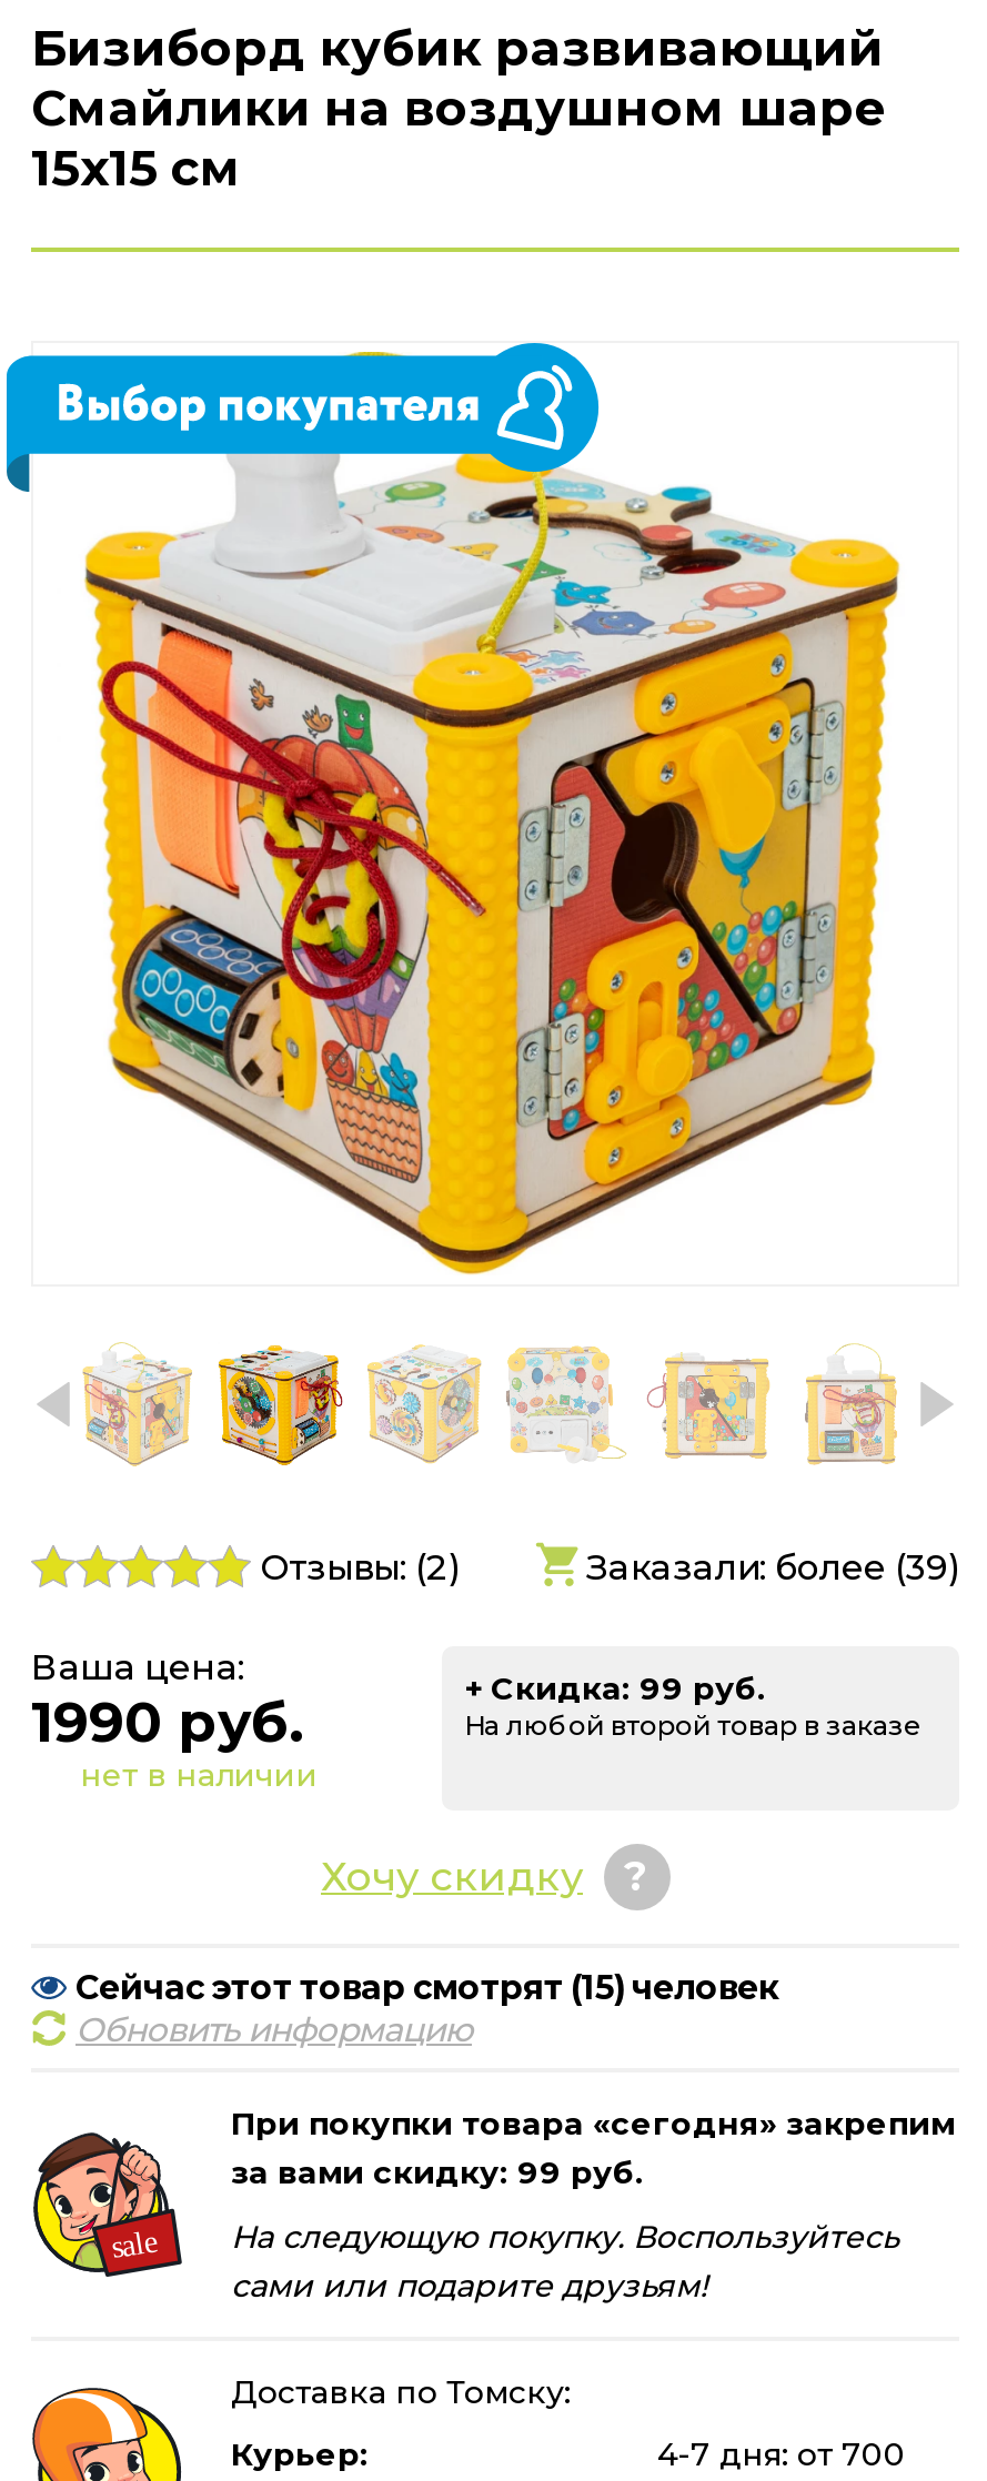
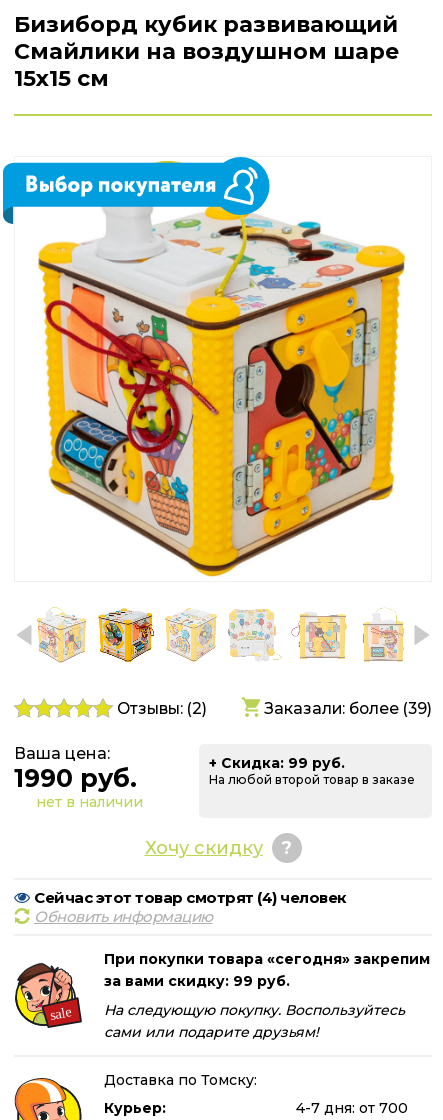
- Сейчас этот товар смотрят (15) человек
+ Сейчас этот товар смотрят (4) человек
